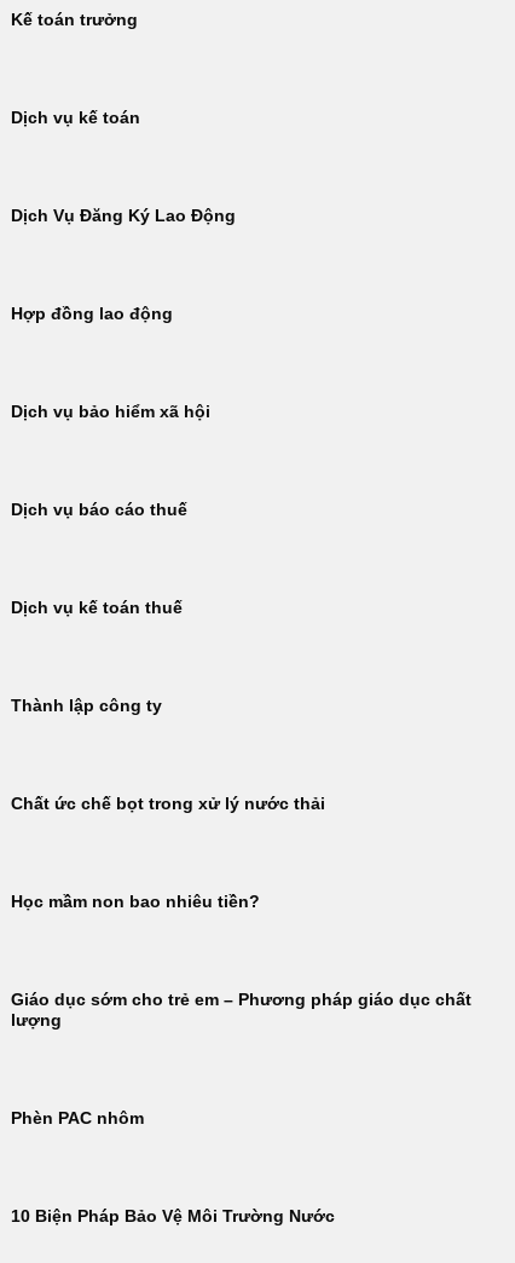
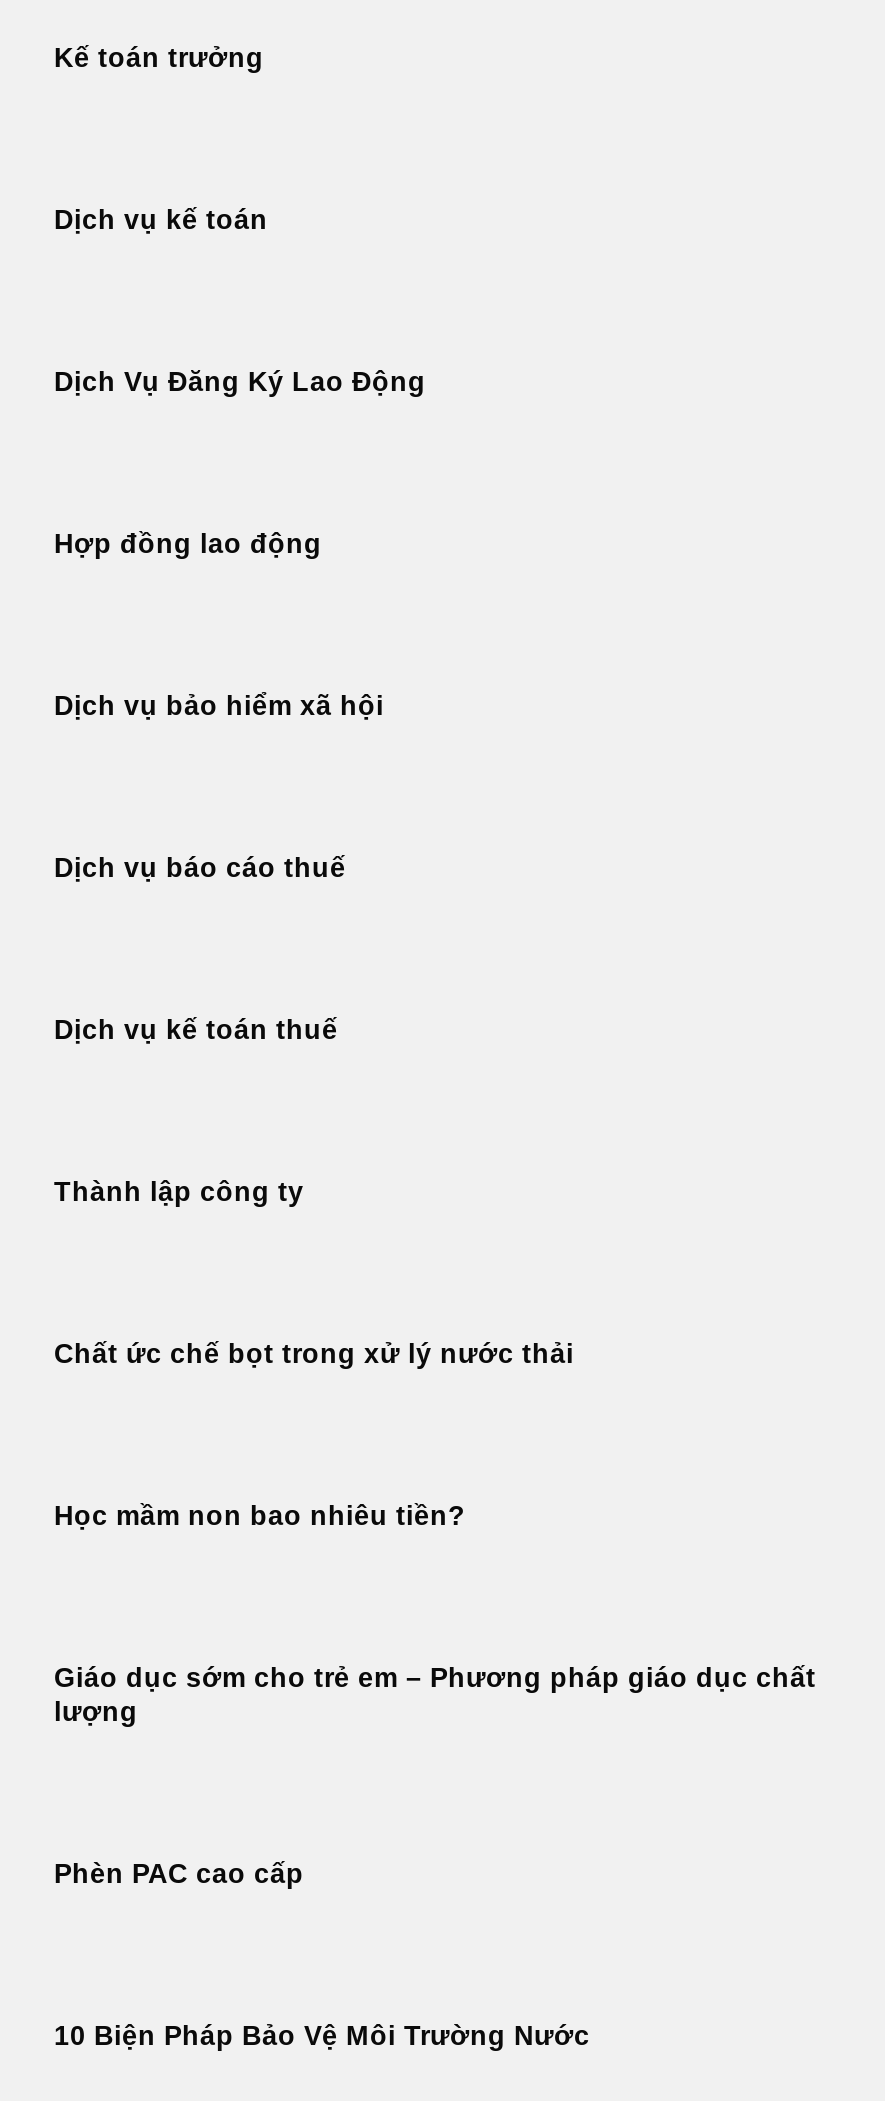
- Phèn PAC nhôm
+ Phèn PAC cao cấp
